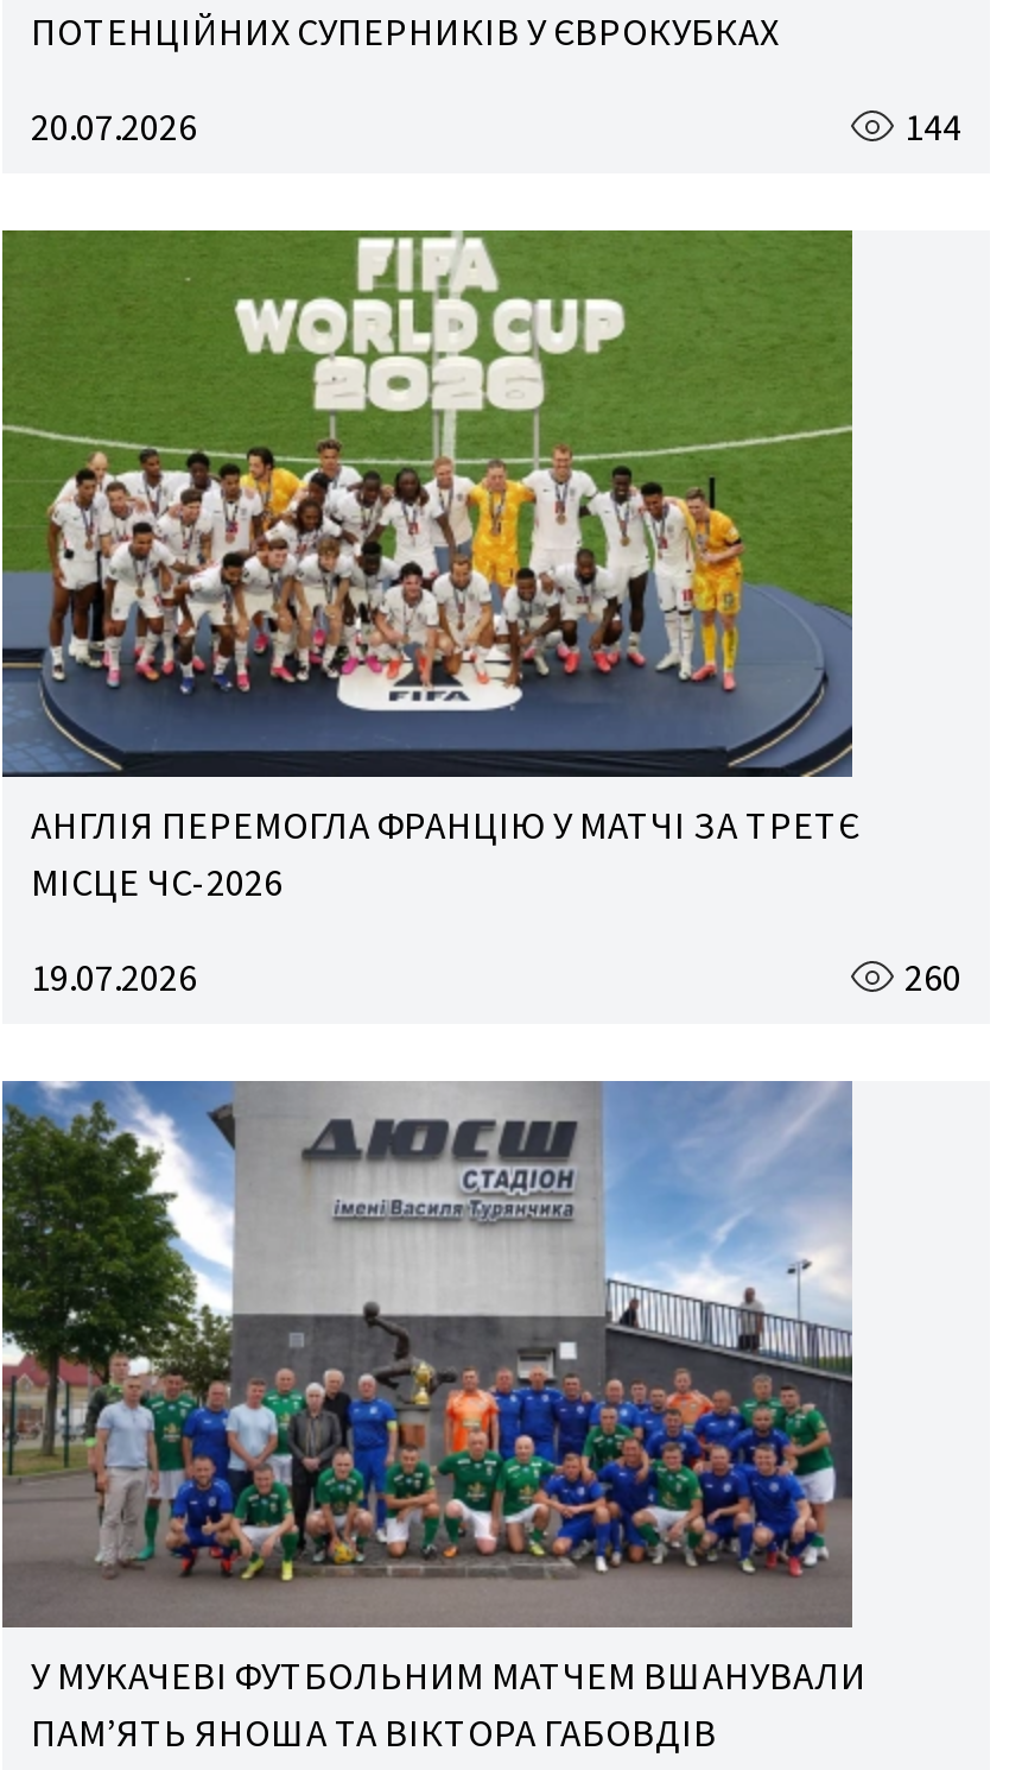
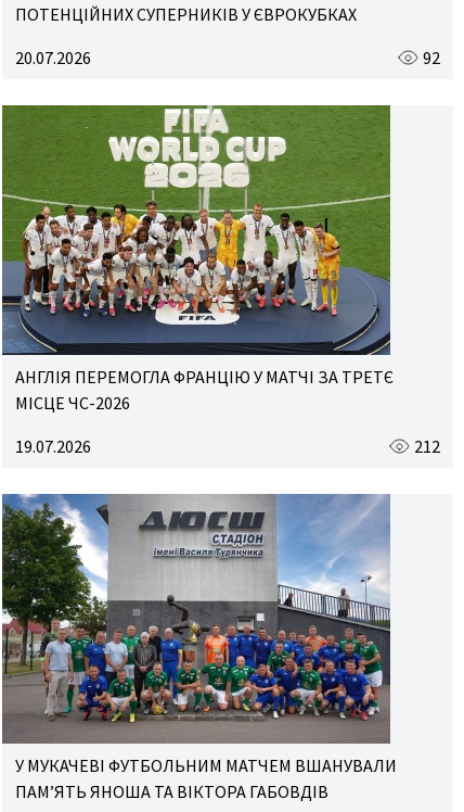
- 144
+ 92

- 260
+ 212
